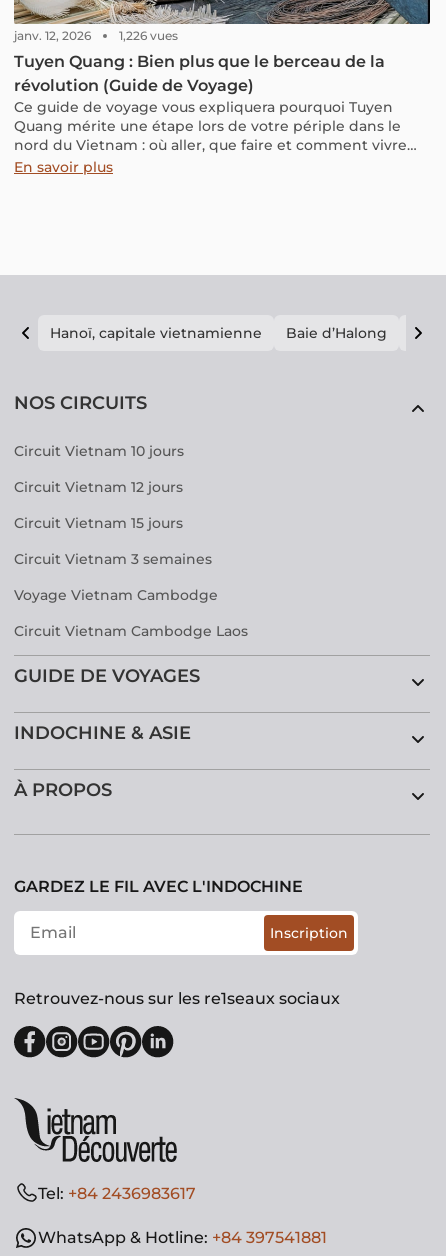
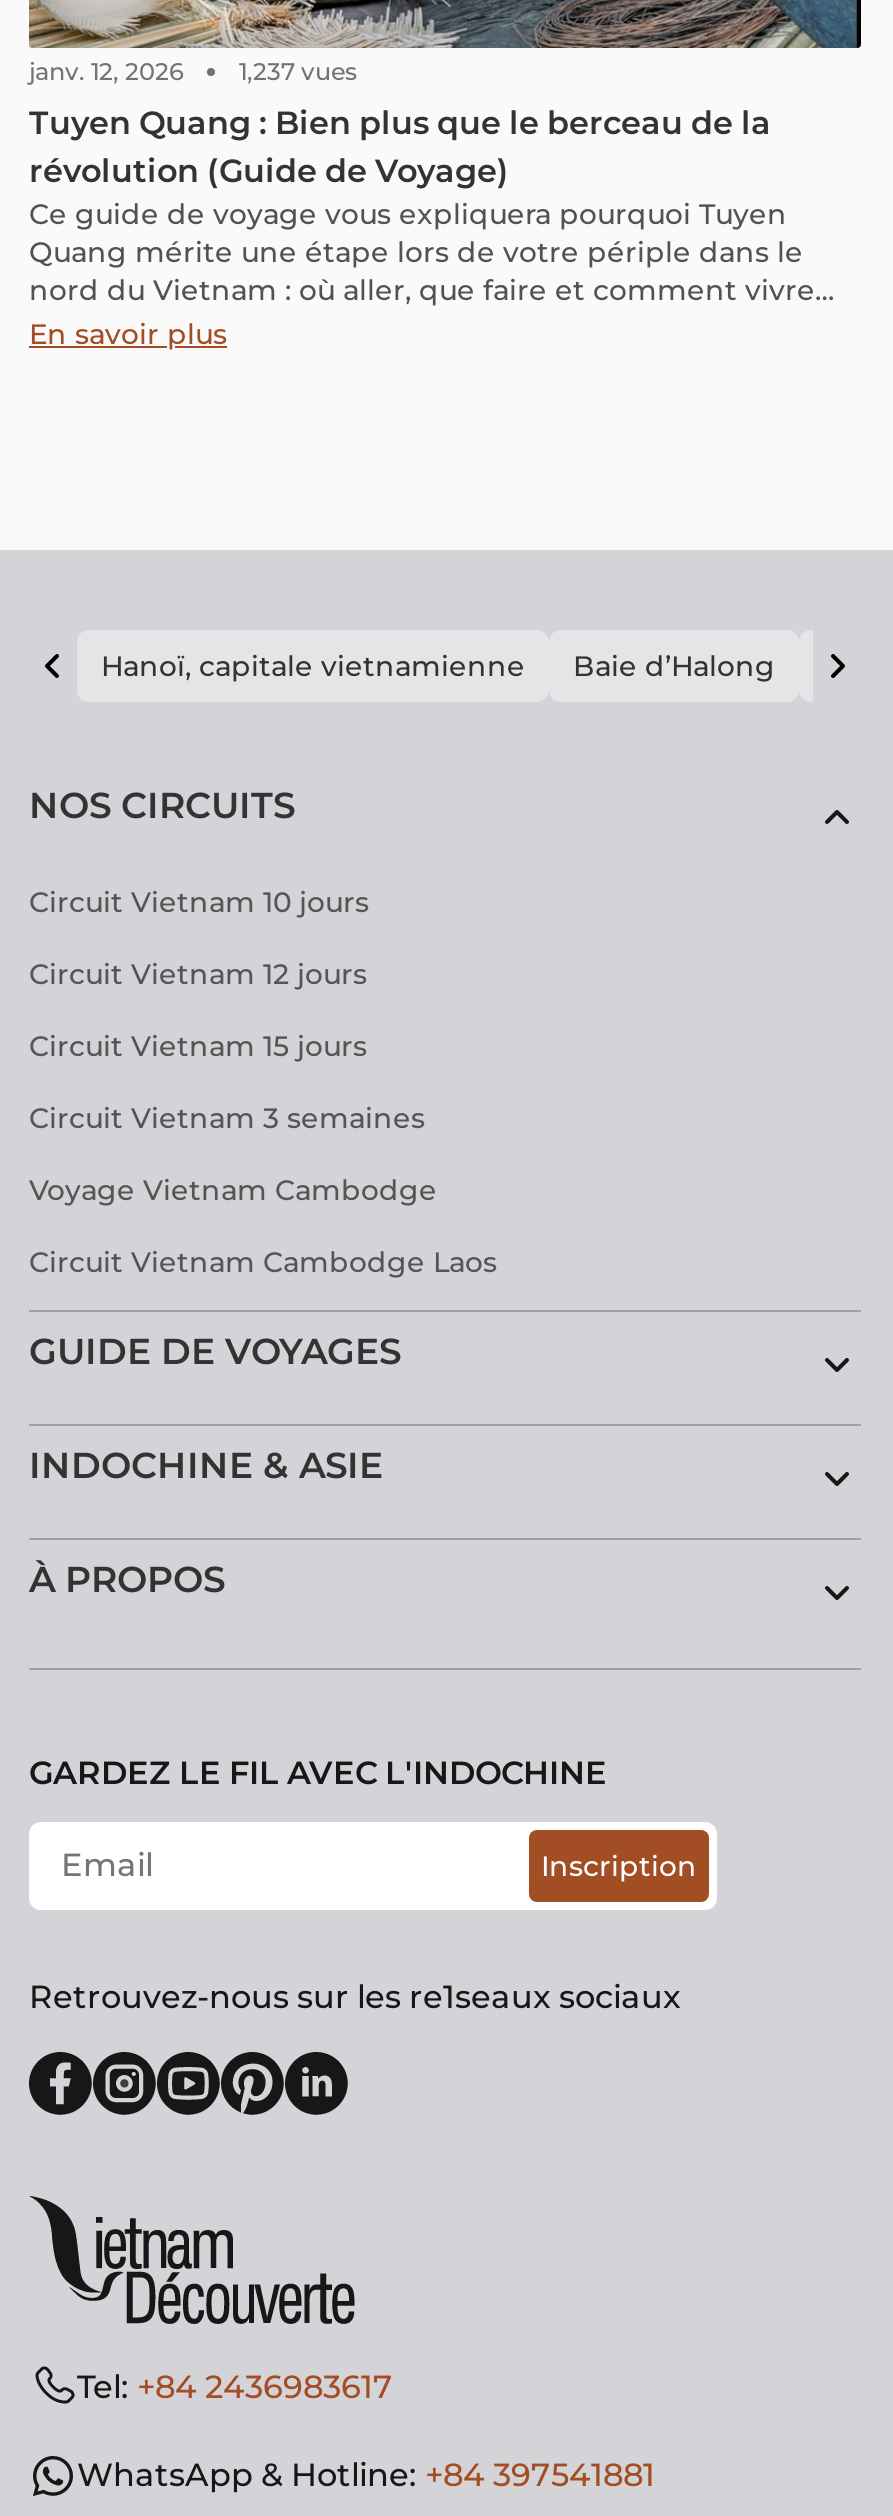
- janv. 12, 2026 1,226 vues
+ janv. 12, 2026 1,237 vues
